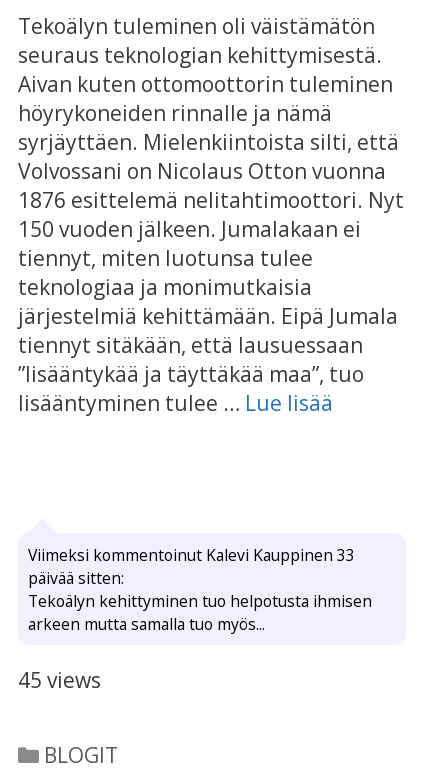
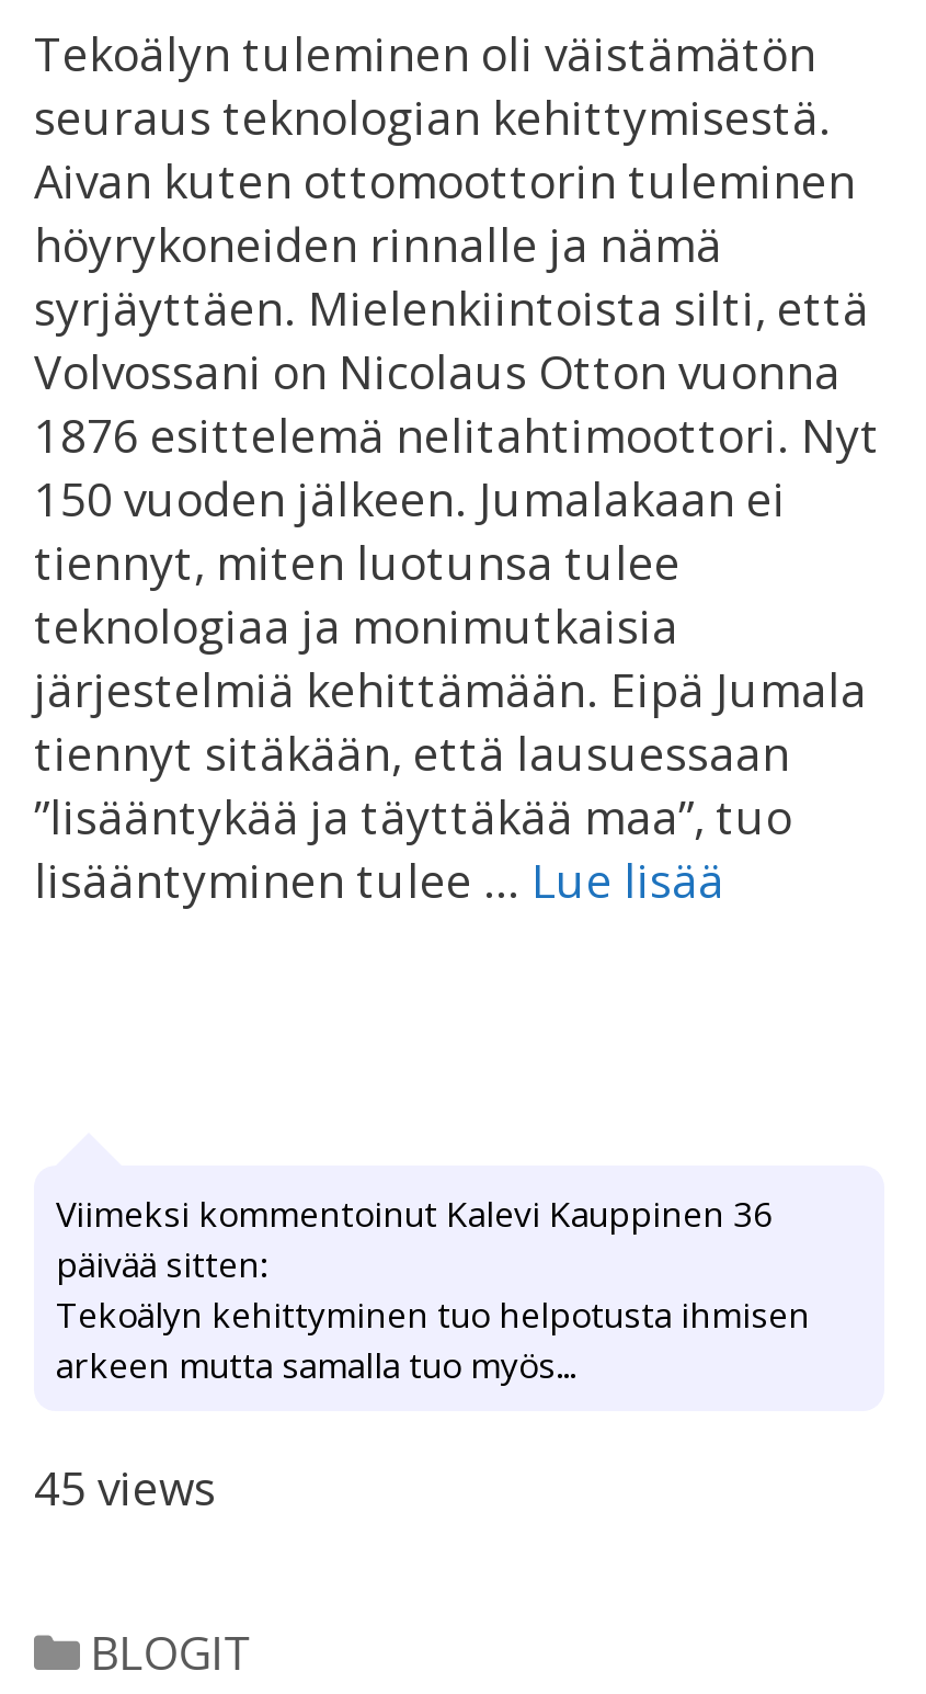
- Viimeksi kommentoinut Kalevi Kauppinen 33
+ Viimeksi kommentoinut Kalevi Kauppinen 36
